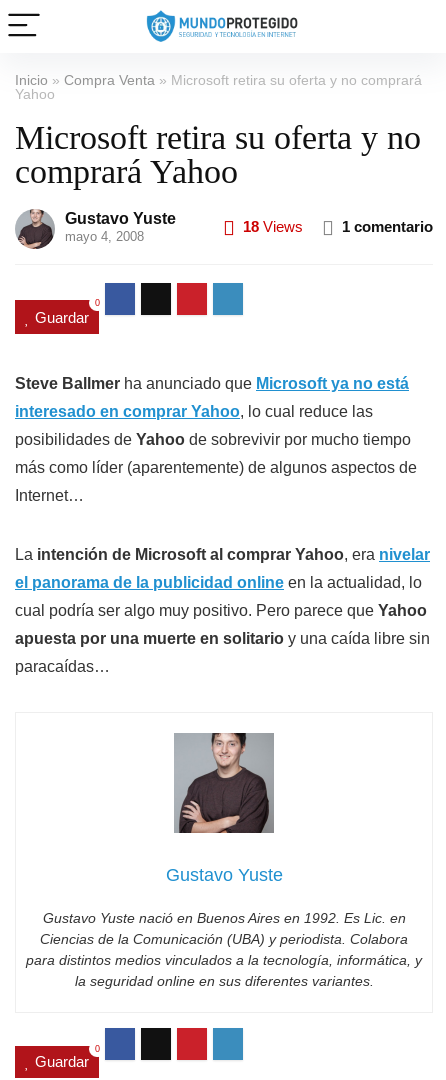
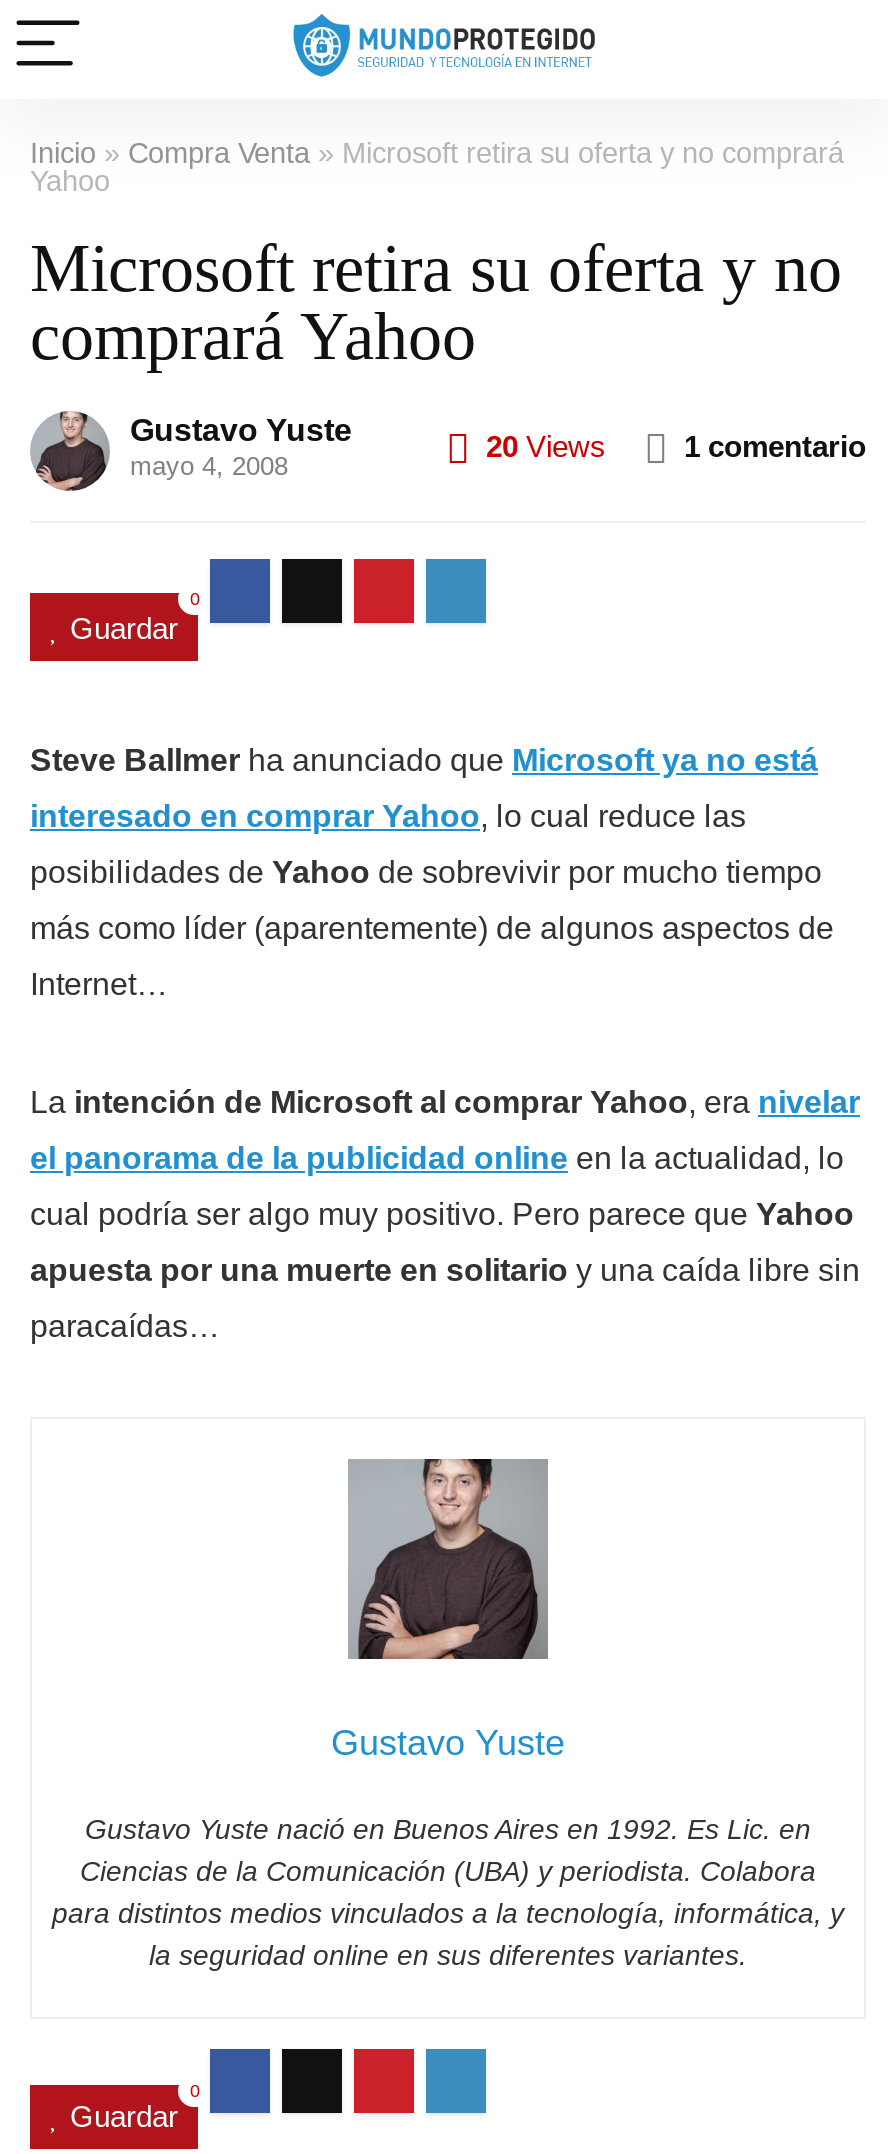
- 18 Views
+ 20 Views
